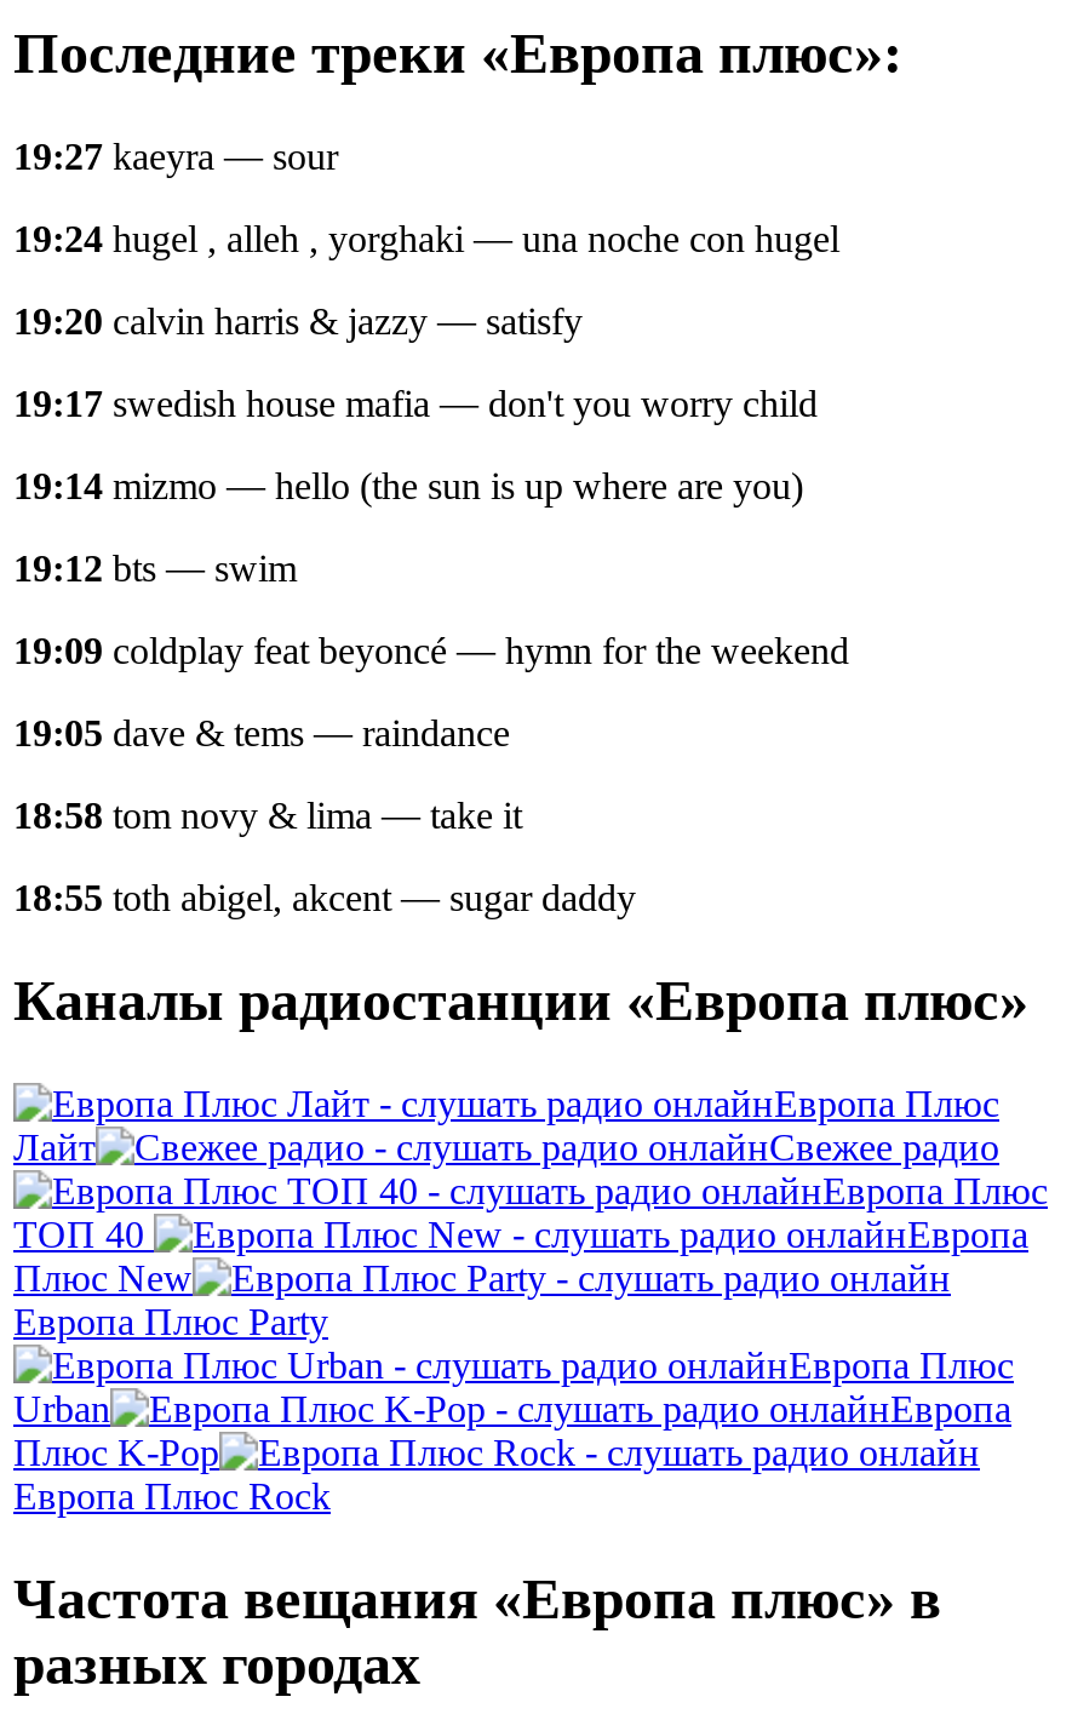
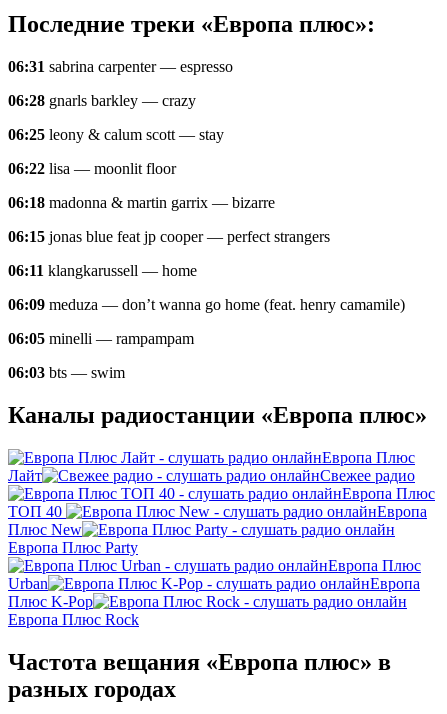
- 19:27 kaeyra — sour
+ 06:31 sabrina carpenter — espresso

- 19:24 hugel , alleh , yorghaki — una noche con hugel
+ 06:28 gnarls barkley — crazy

- 19:20 calvin harris & jazzy — satisfy
+ 06:25 leony & calum scott — stay

- 19:17 swedish house mafia — don't you worry child
+ 06:22 lisa — moonlit floor

- 19:14 mizmo — hello (the sun is up where are you)
+ 06:18 madonna & martin garrix — bizarre

- 19:12 bts — swim
+ 06:15 jonas blue feat jp cooper — perfect strangers

- 19:09 coldplay feat beyoncé — hymn for the weekend
+ 06:11 klangkarussell — home

- 19:05 dave & tems — raindance
+ 06:09 meduza — don’t wanna go home (feat. henry camamile)

- 18:58 tom novy & lima — take it
+ 06:05 minelli — rampampam

- 18:55 toth abigel, akcent — sugar daddy
+ 06:03 bts — swim
